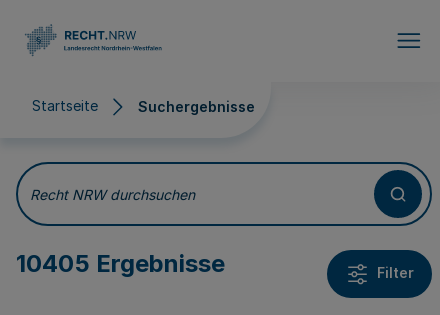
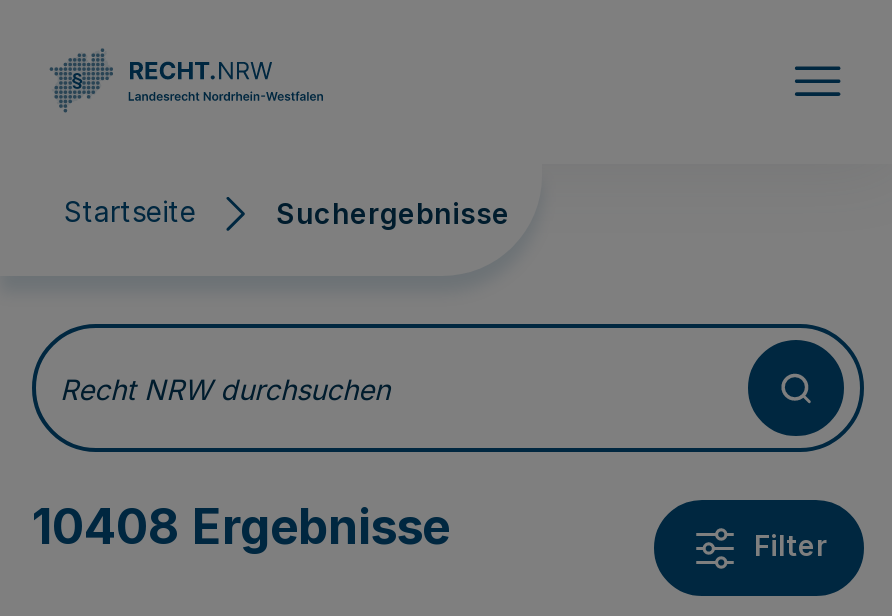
- 10405 Ergebnisse
+ 10408 Ergebnisse
